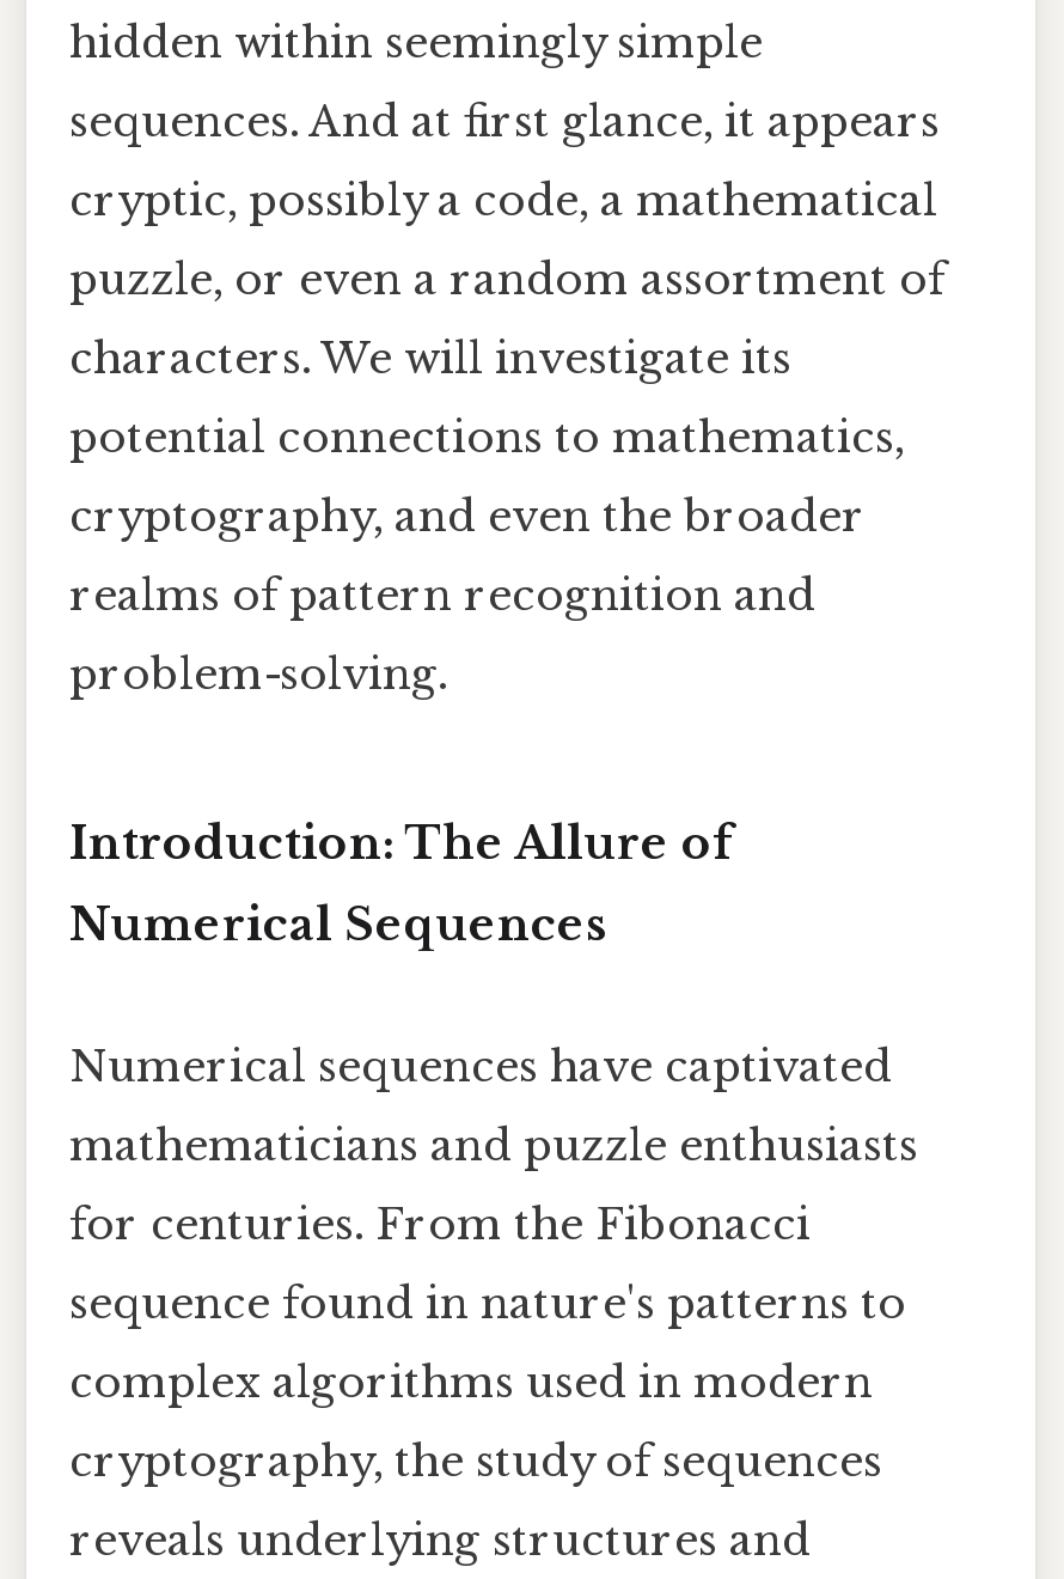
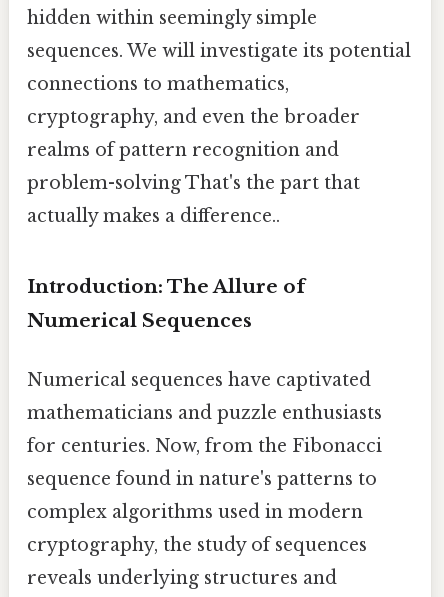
- sequences. And at first glance, it appears
- cryptic, possibly a code, a mathematical
- puzzle, or even a random assortment of
- characters. We will investigate its
- potential connections to mathematics,
+ sequences. We will investigate its potential
+ connections to mathematics,

moved up: cryptography, and even the broader | realms of pattern recognition and

- problem-solving.
+ problem-solving That's the part that
+ actually makes a difference..

- for centuries. From the Fibonacci
+ for centuries. Now, from the Fibonacci
